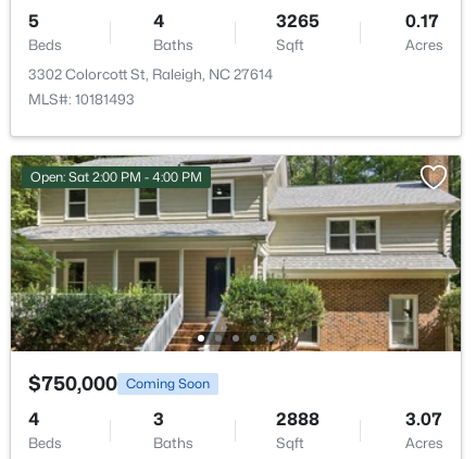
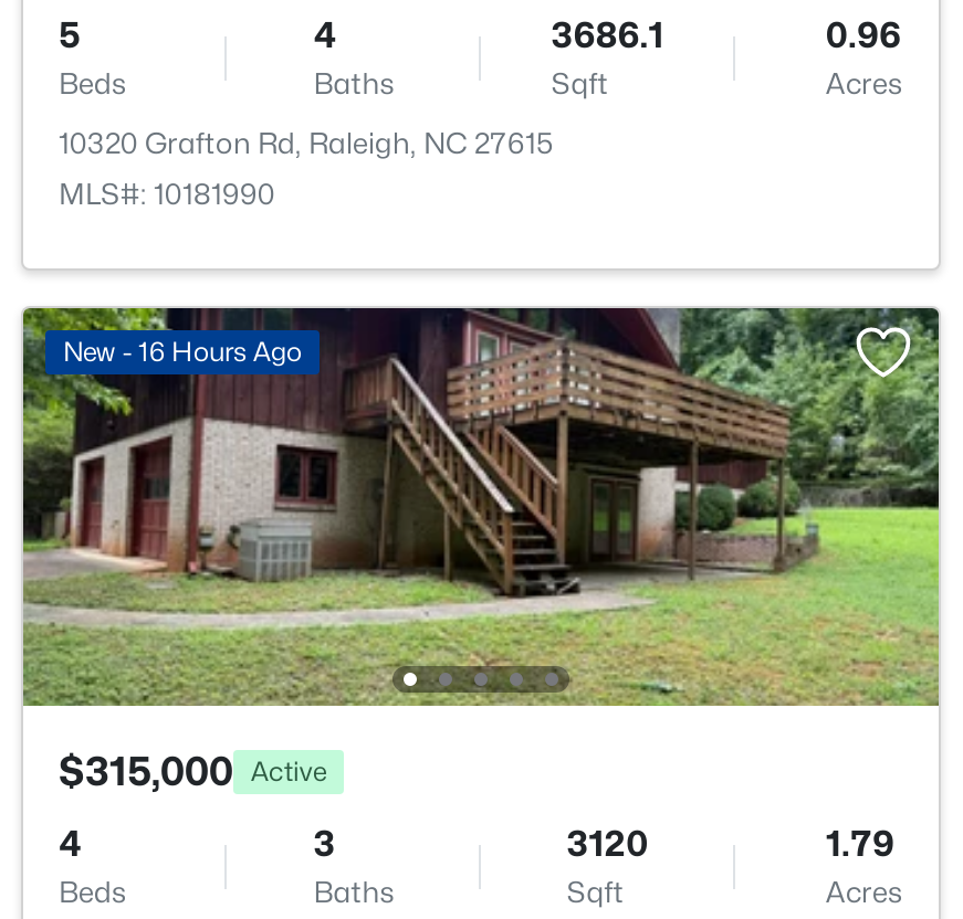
- 3265
+ 3686.1

- 0.17
+ 0.96

- 3302 Colorcott St, Raleigh, NC 27614
- MLS#: 10181493
+ 10320 Grafton Rd, Raleigh, NC 27615
+ MLS#: 10181990

- [image]
- Open: Sat 2:00 PM - 4:00 PM
+ [image]
+ New - 16 Hours Ago

- $750,000 Coming Soon
+ $315,000 Active

- 2888
+ 3120

- 3.07
+ 1.79
